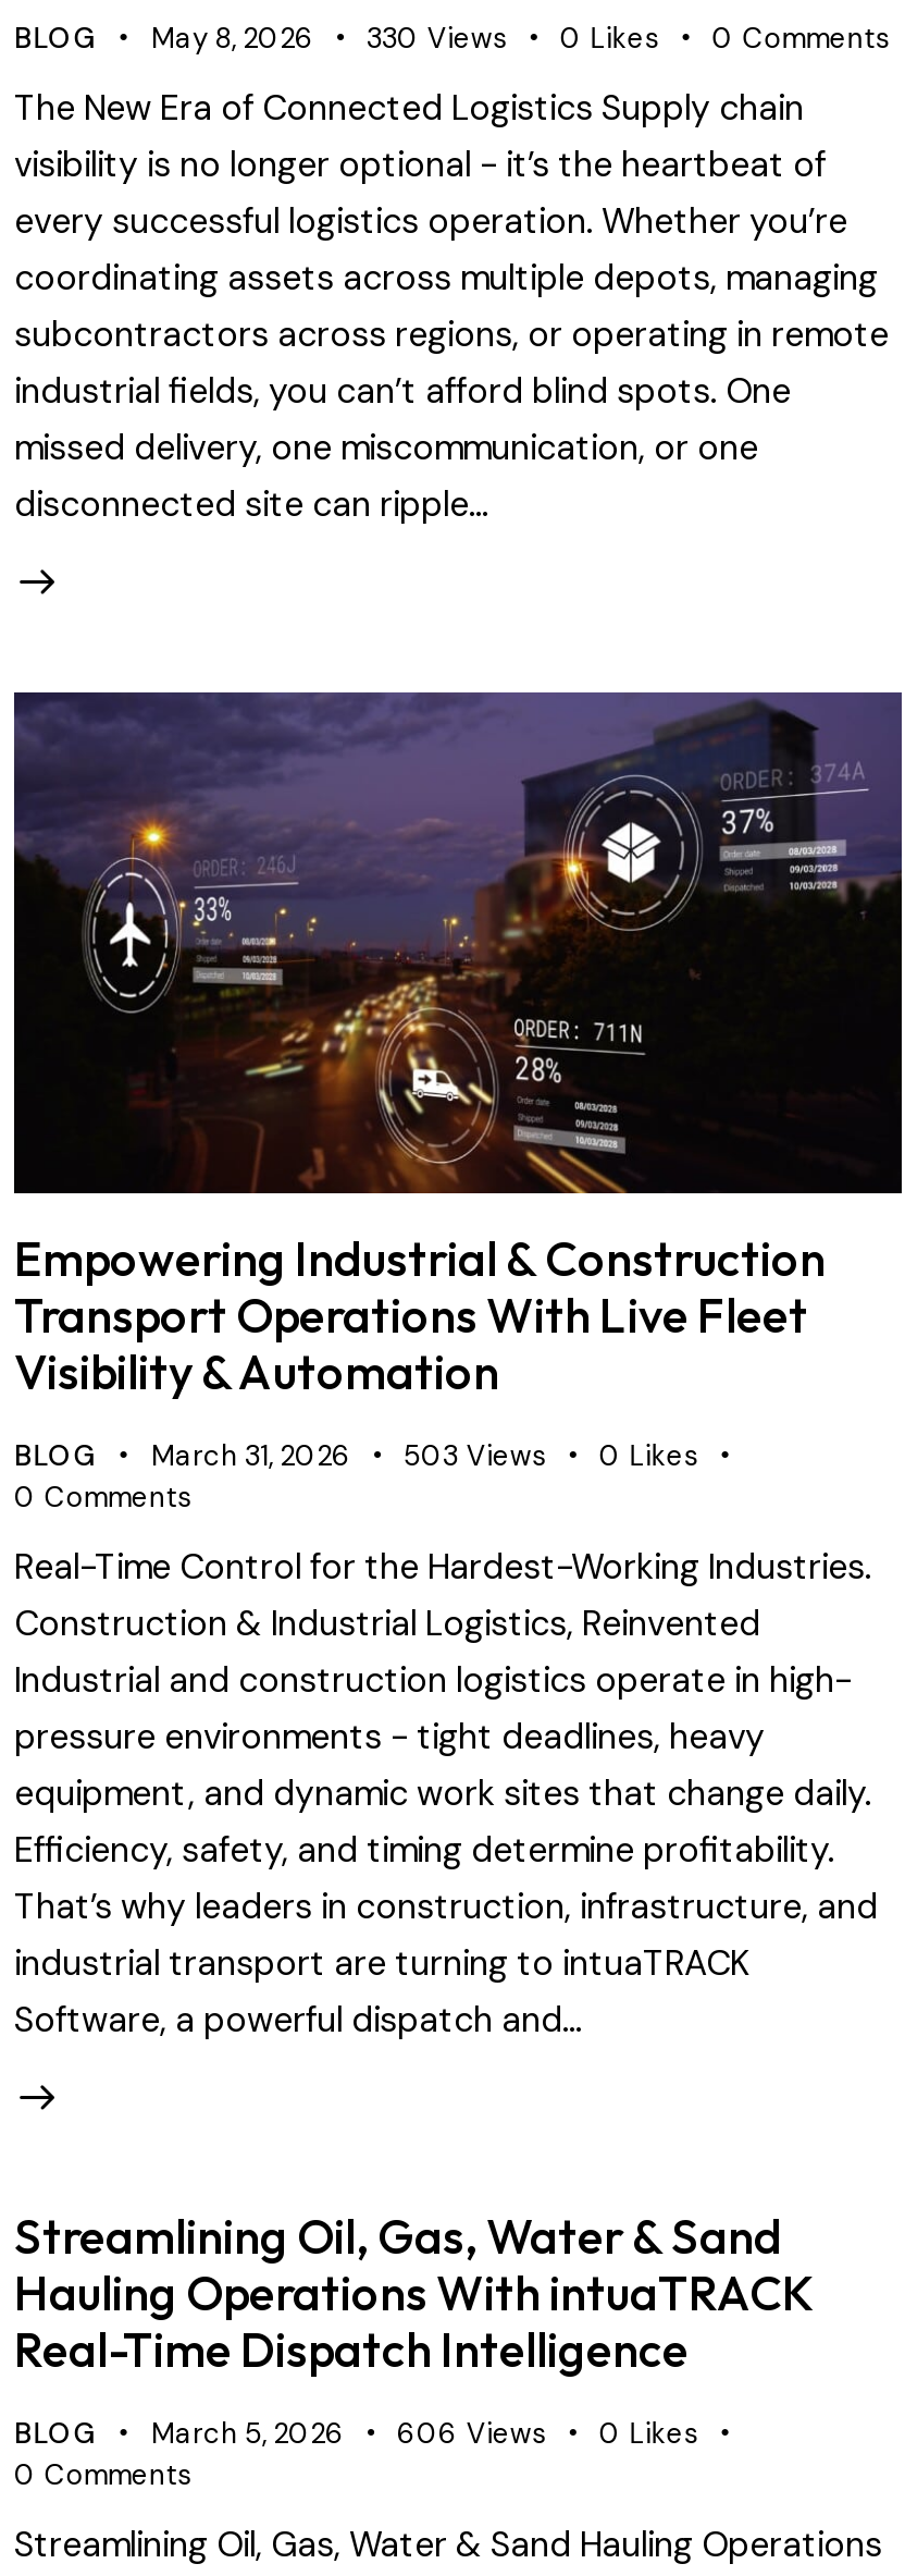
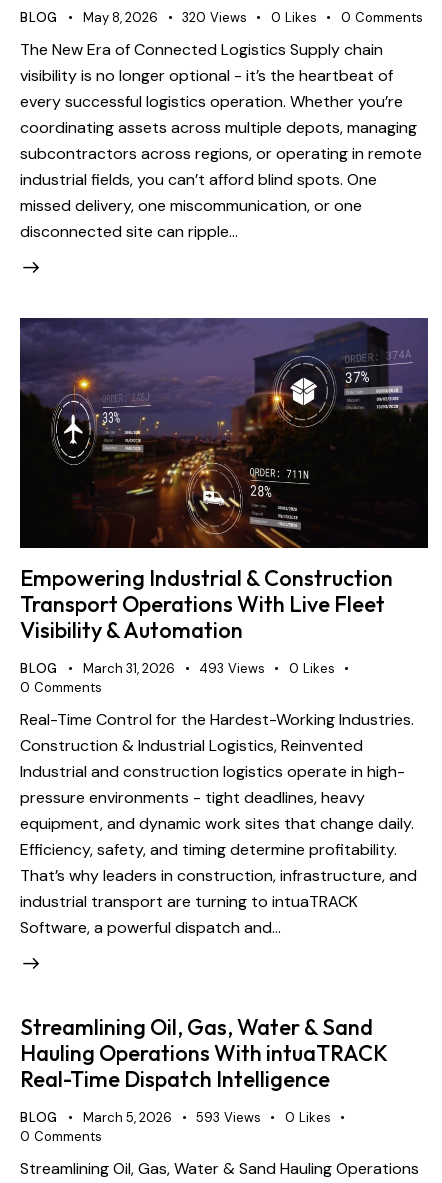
- 330 Views
+ 320 Views

- 503 Views
+ 493 Views

- 606 Views
+ 593 Views
